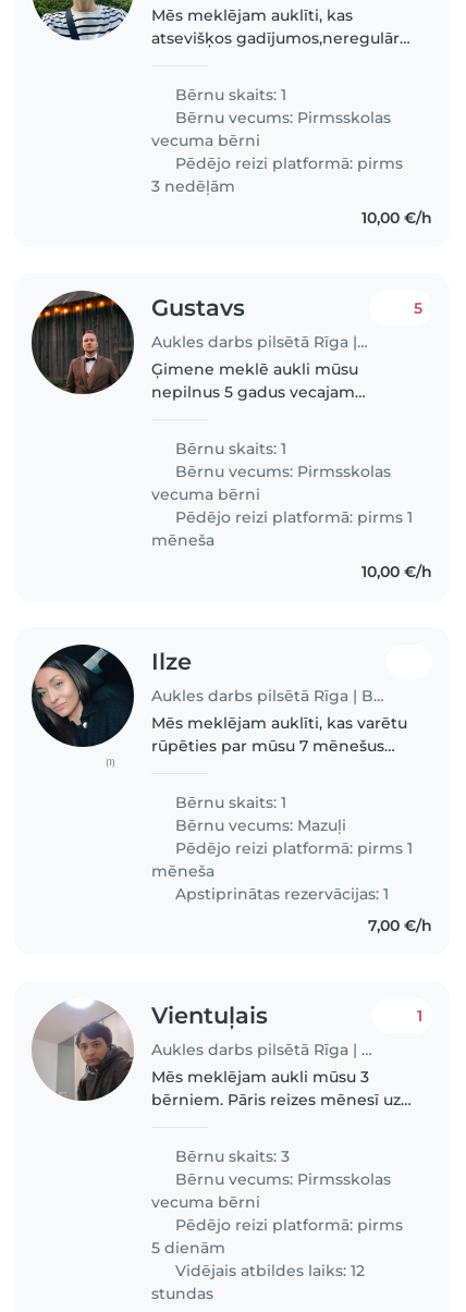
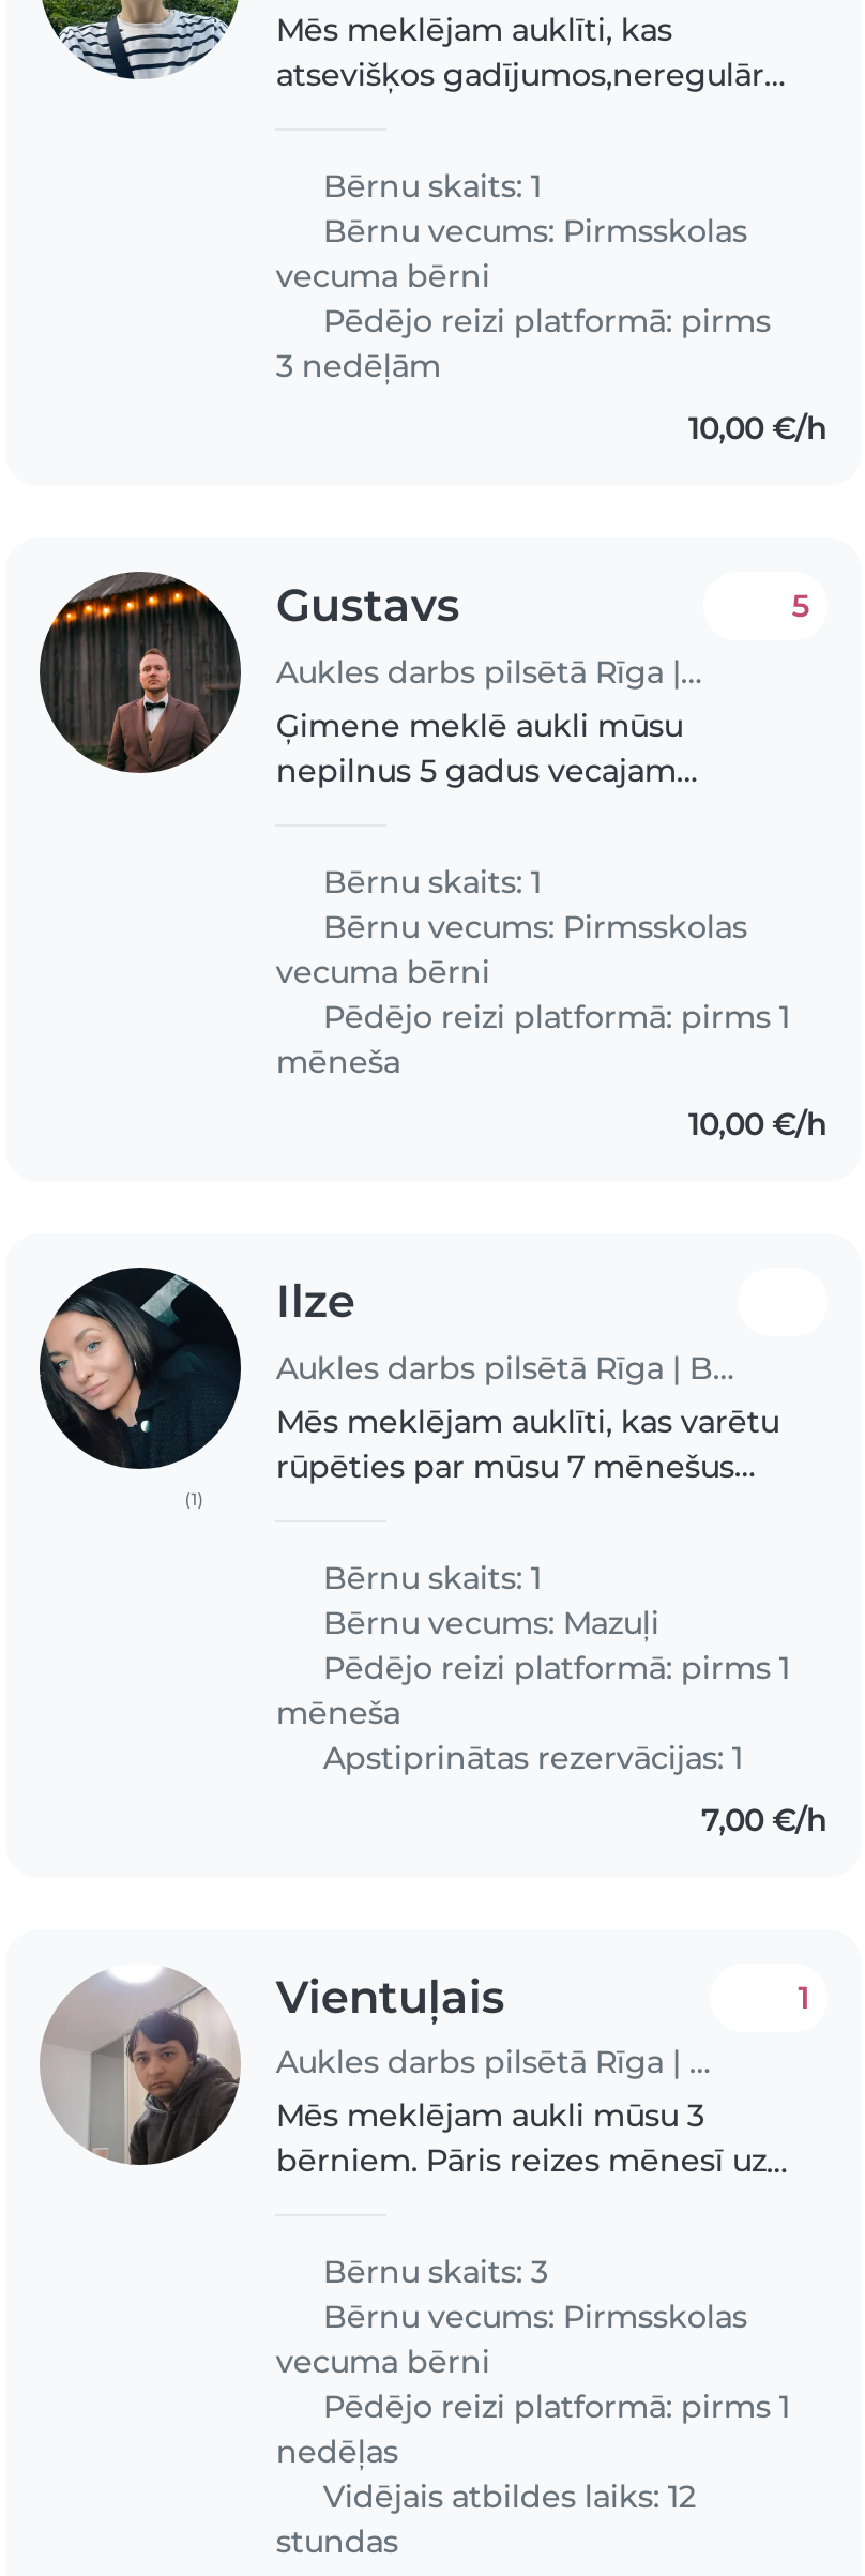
- Pēdējo reizi platformā: pirms
- 5 dienām
+ Pēdējo reizi platformā: pirms 1
+ nedēļas
